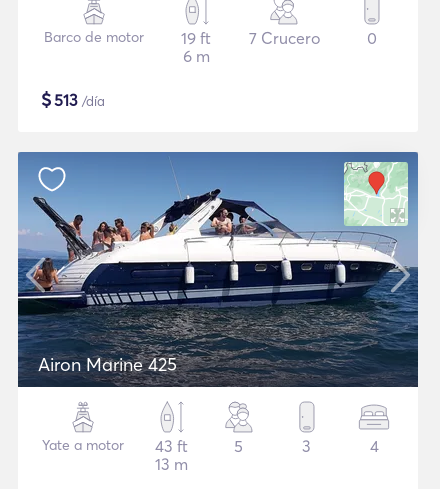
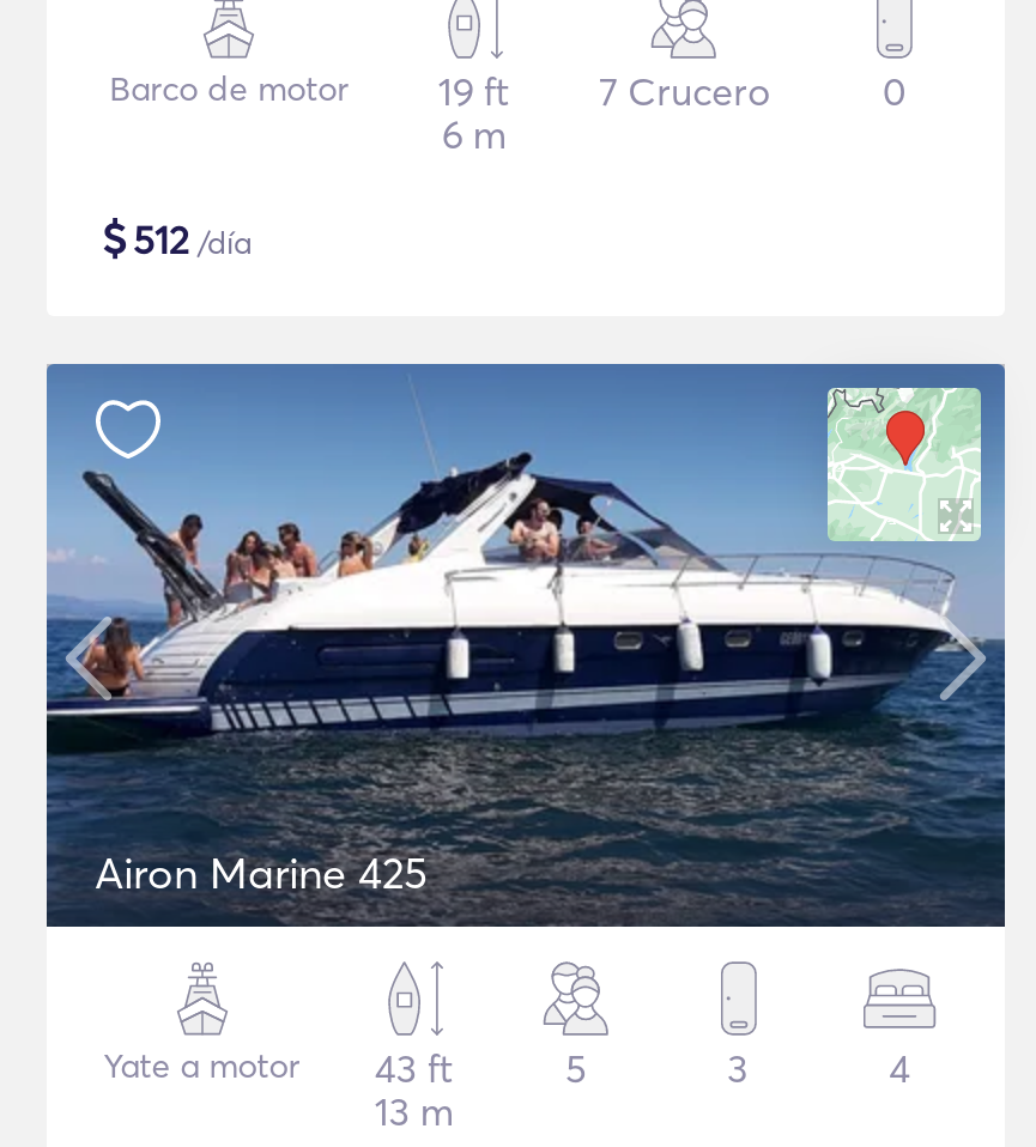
- $513 /día
+ $512 /día
